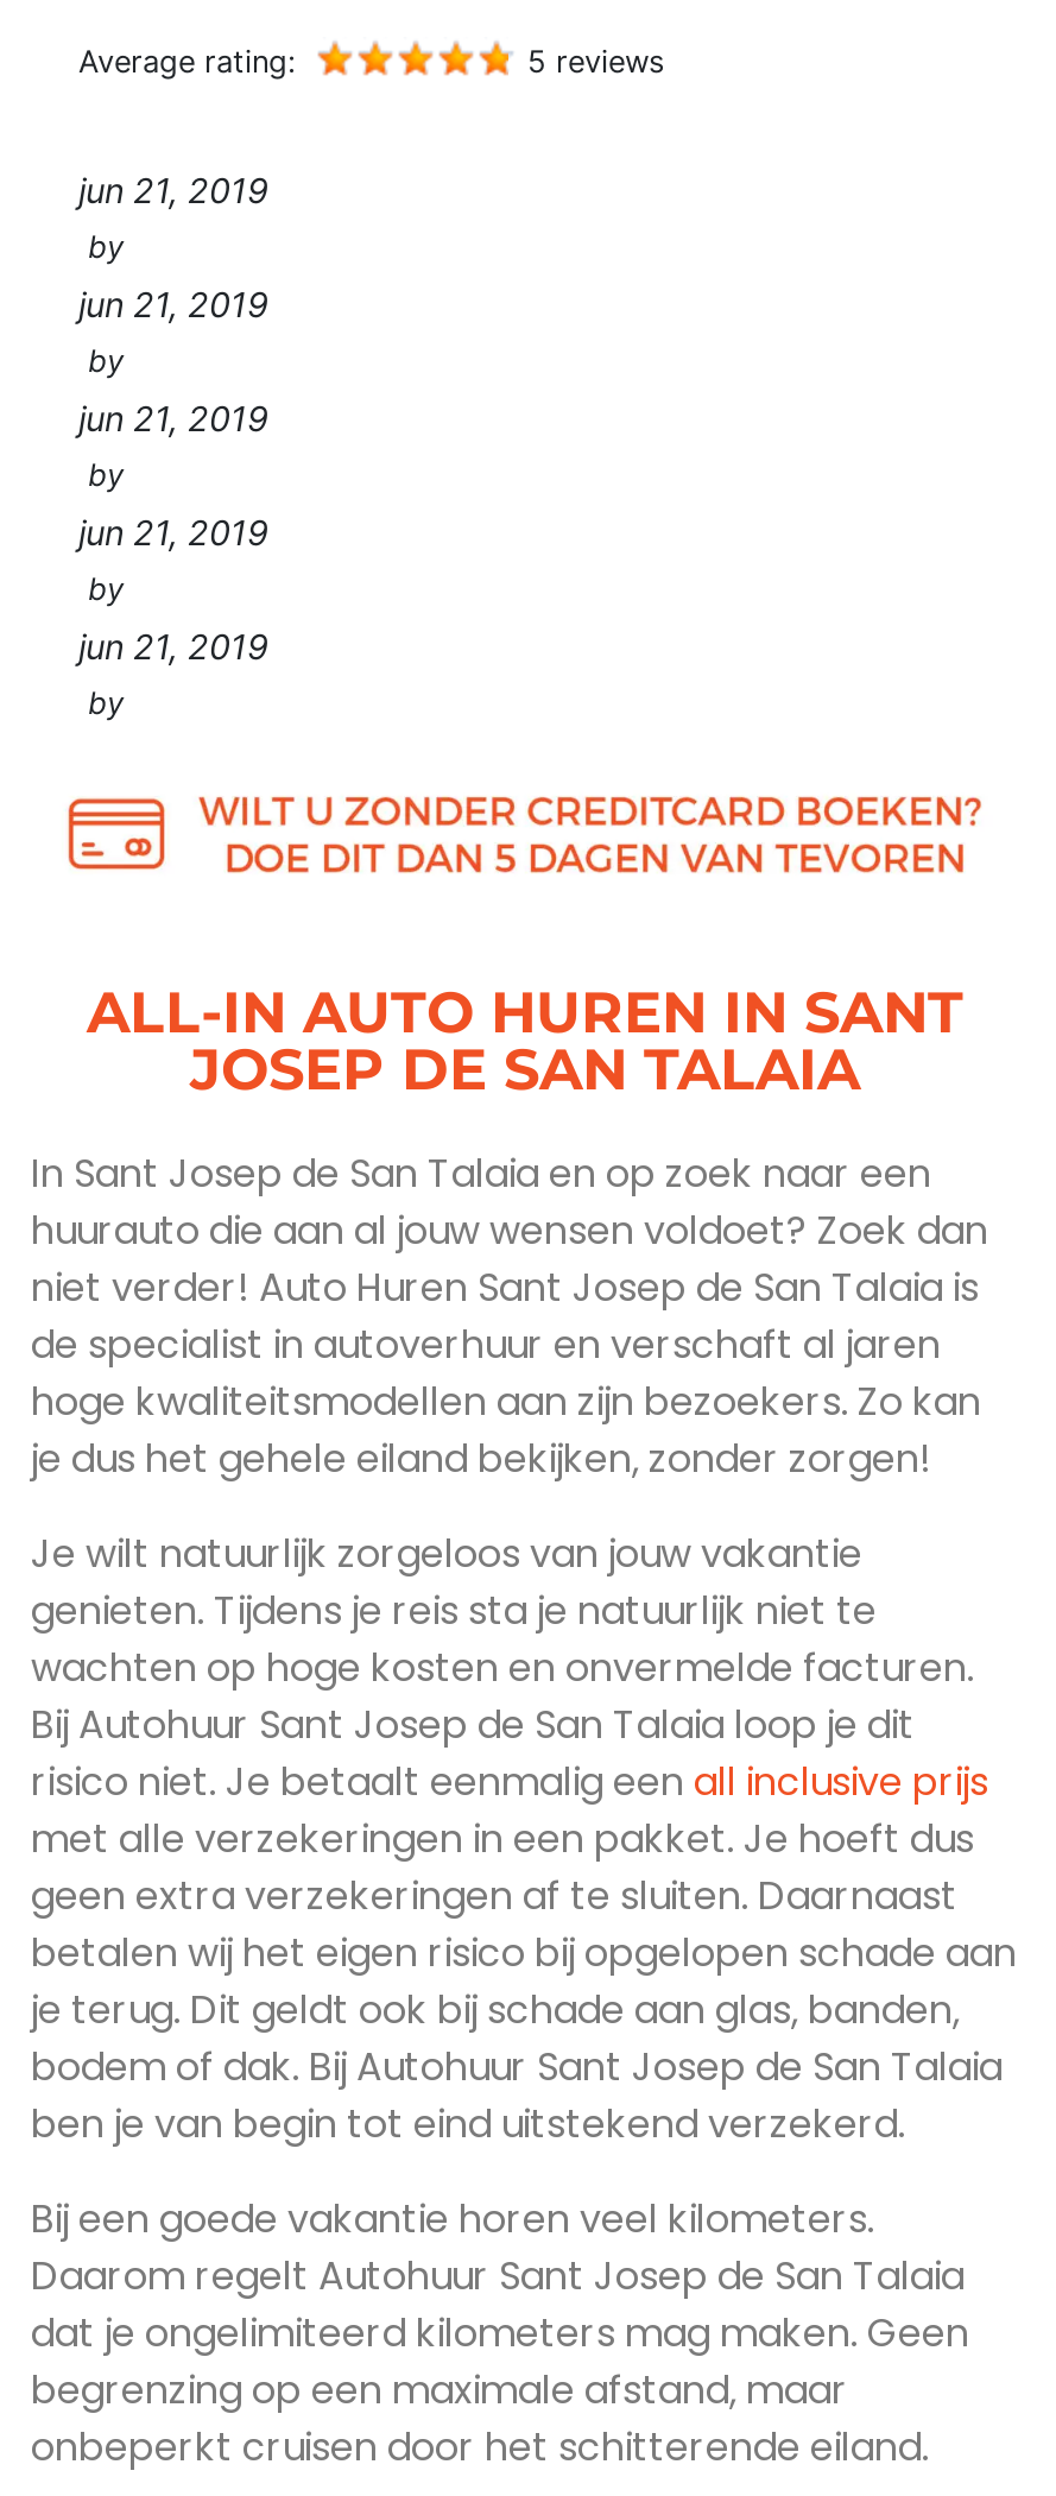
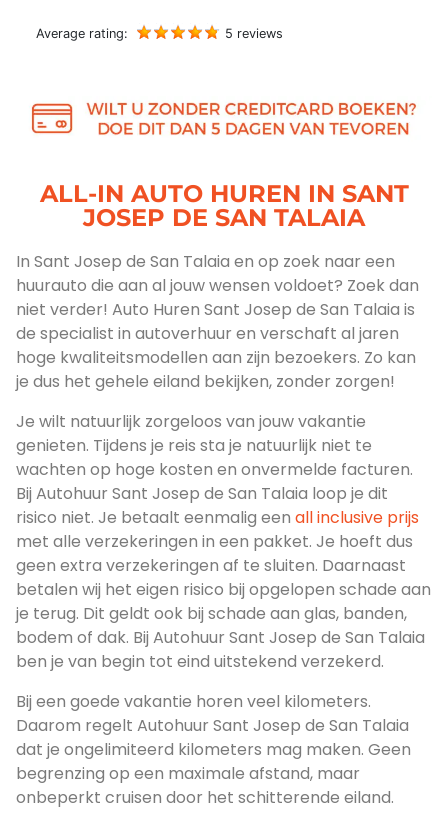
- jun 21, 2019
- by
- jun 21, 2019
- by
- jun 21, 2019
- by
- jun 21, 2019
- by
- jun 21, 2019
- by
